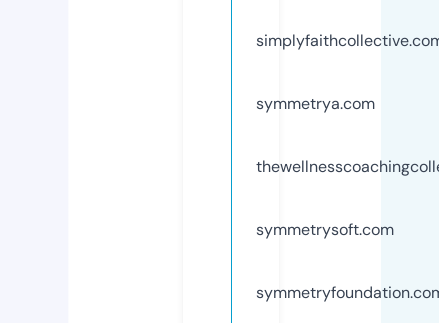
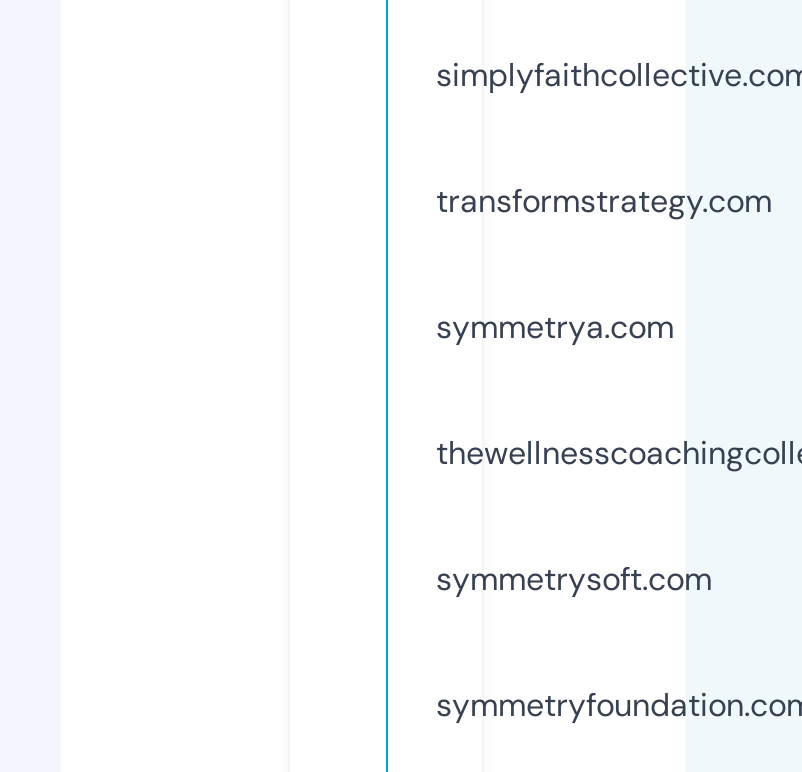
+ transformstrategy.com
